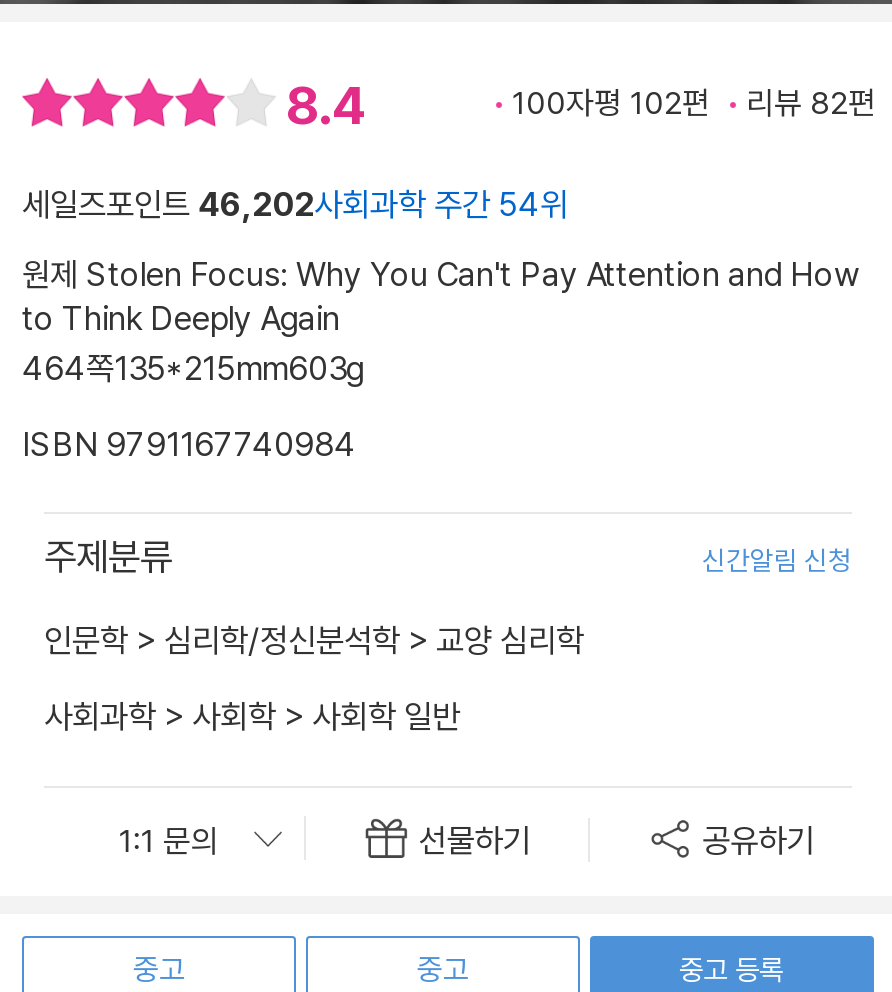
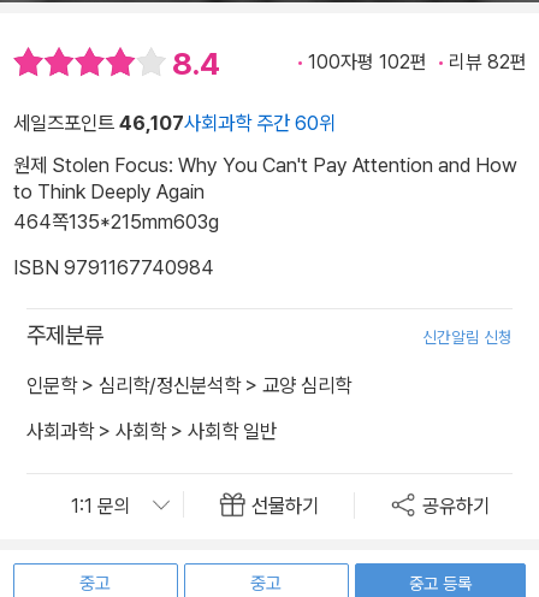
- 세일즈포인트 46,202사회과학 주간 54위
+ 세일즈포인트 46,107사회과학 주간 60위
